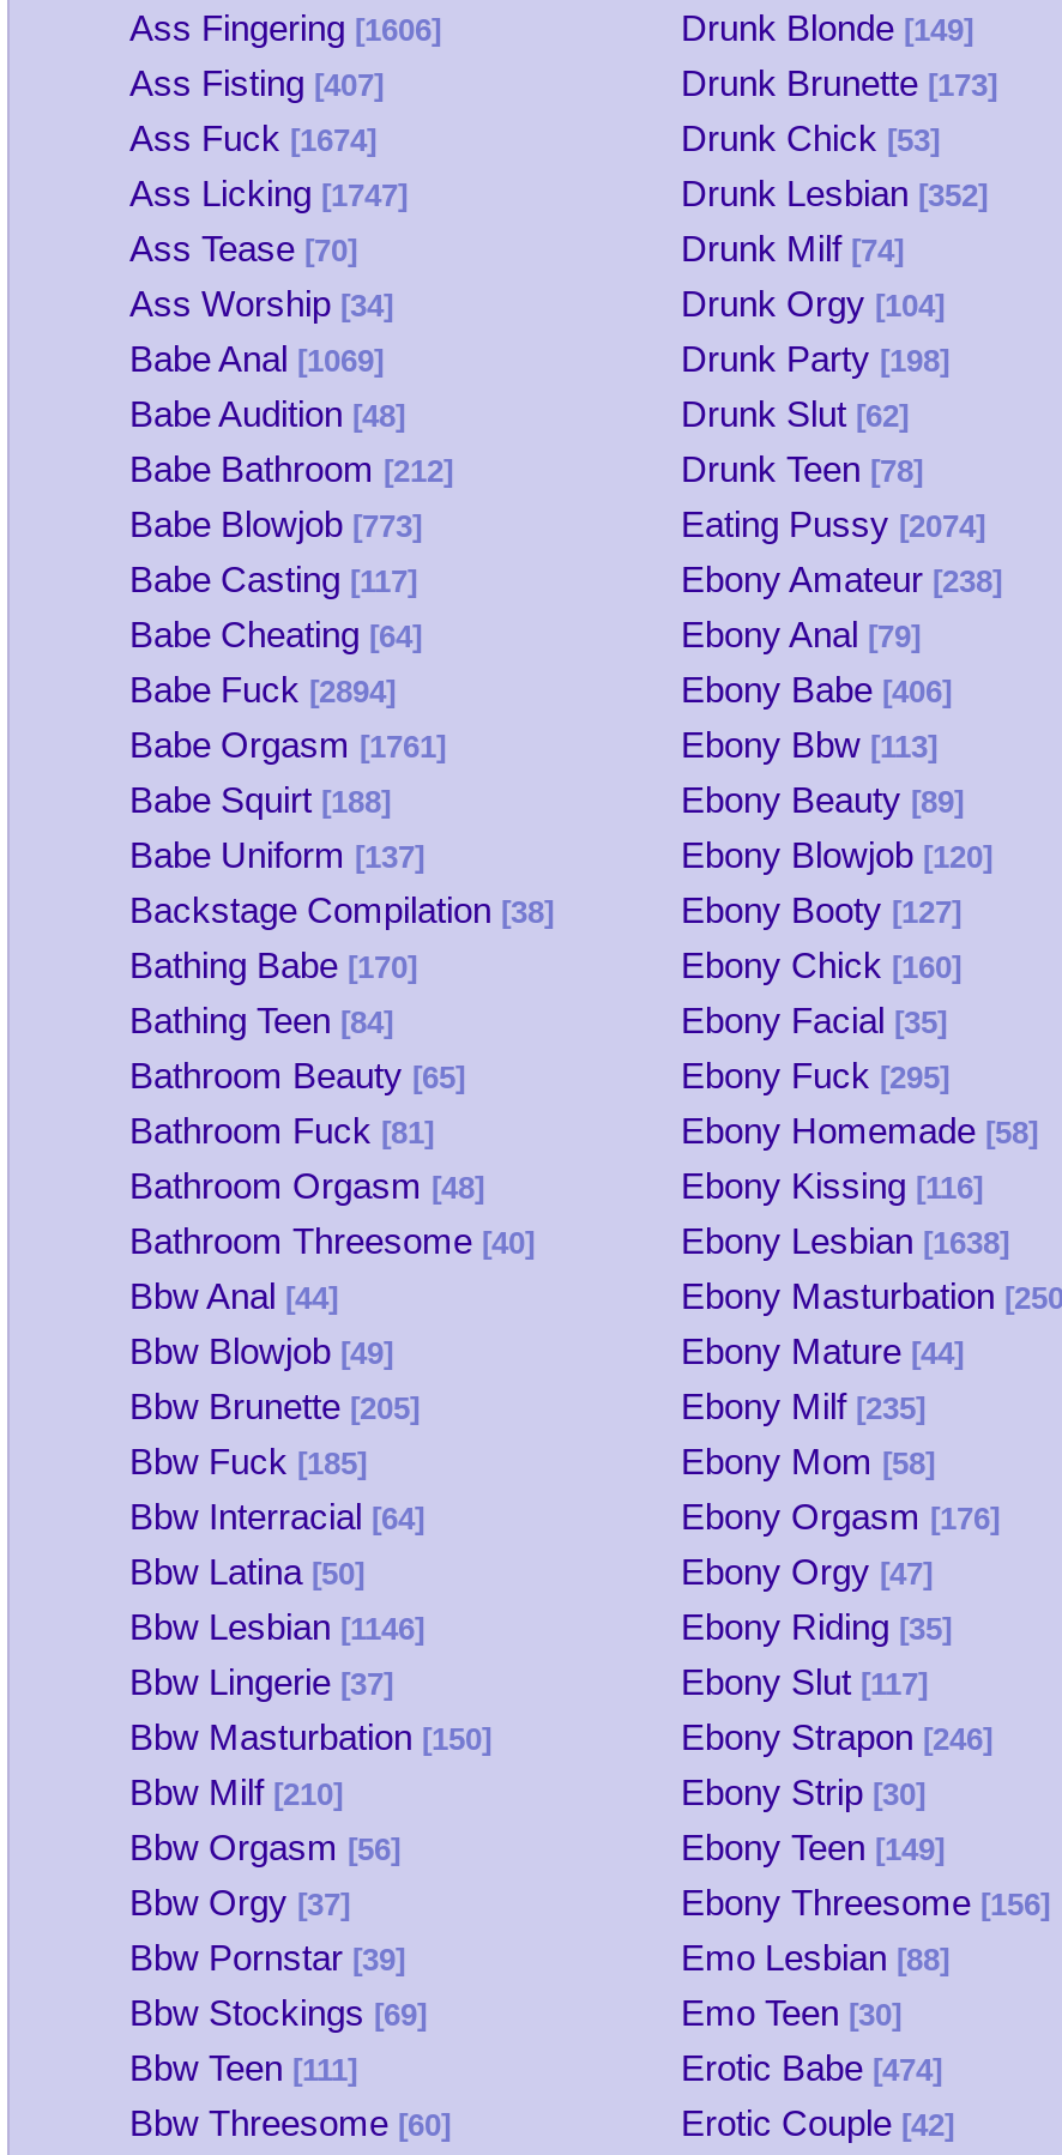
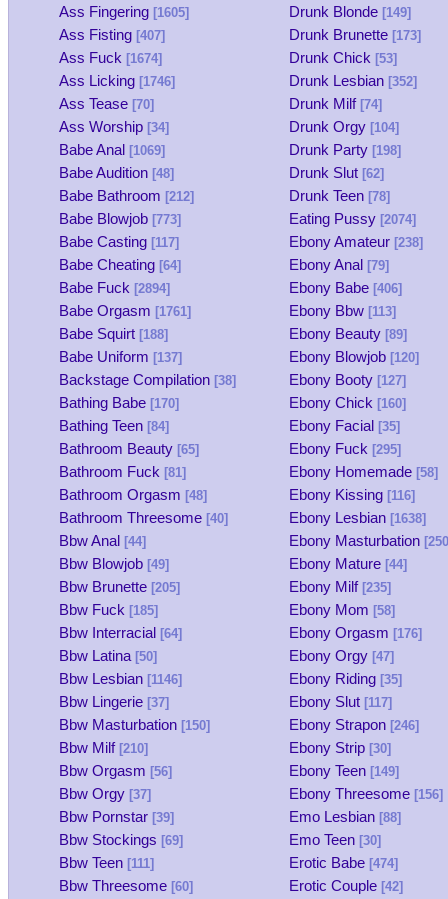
- Ass Fingering [1606]
+ Ass Fingering [1605]

- Ass Licking [1747]
+ Ass Licking [1746]
